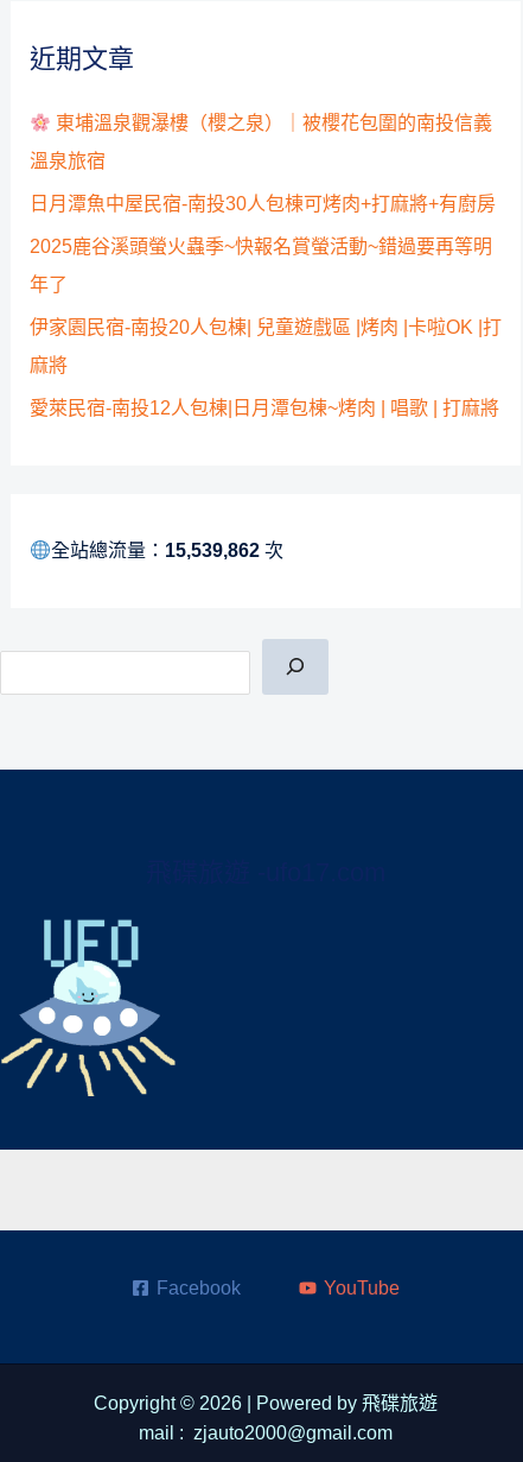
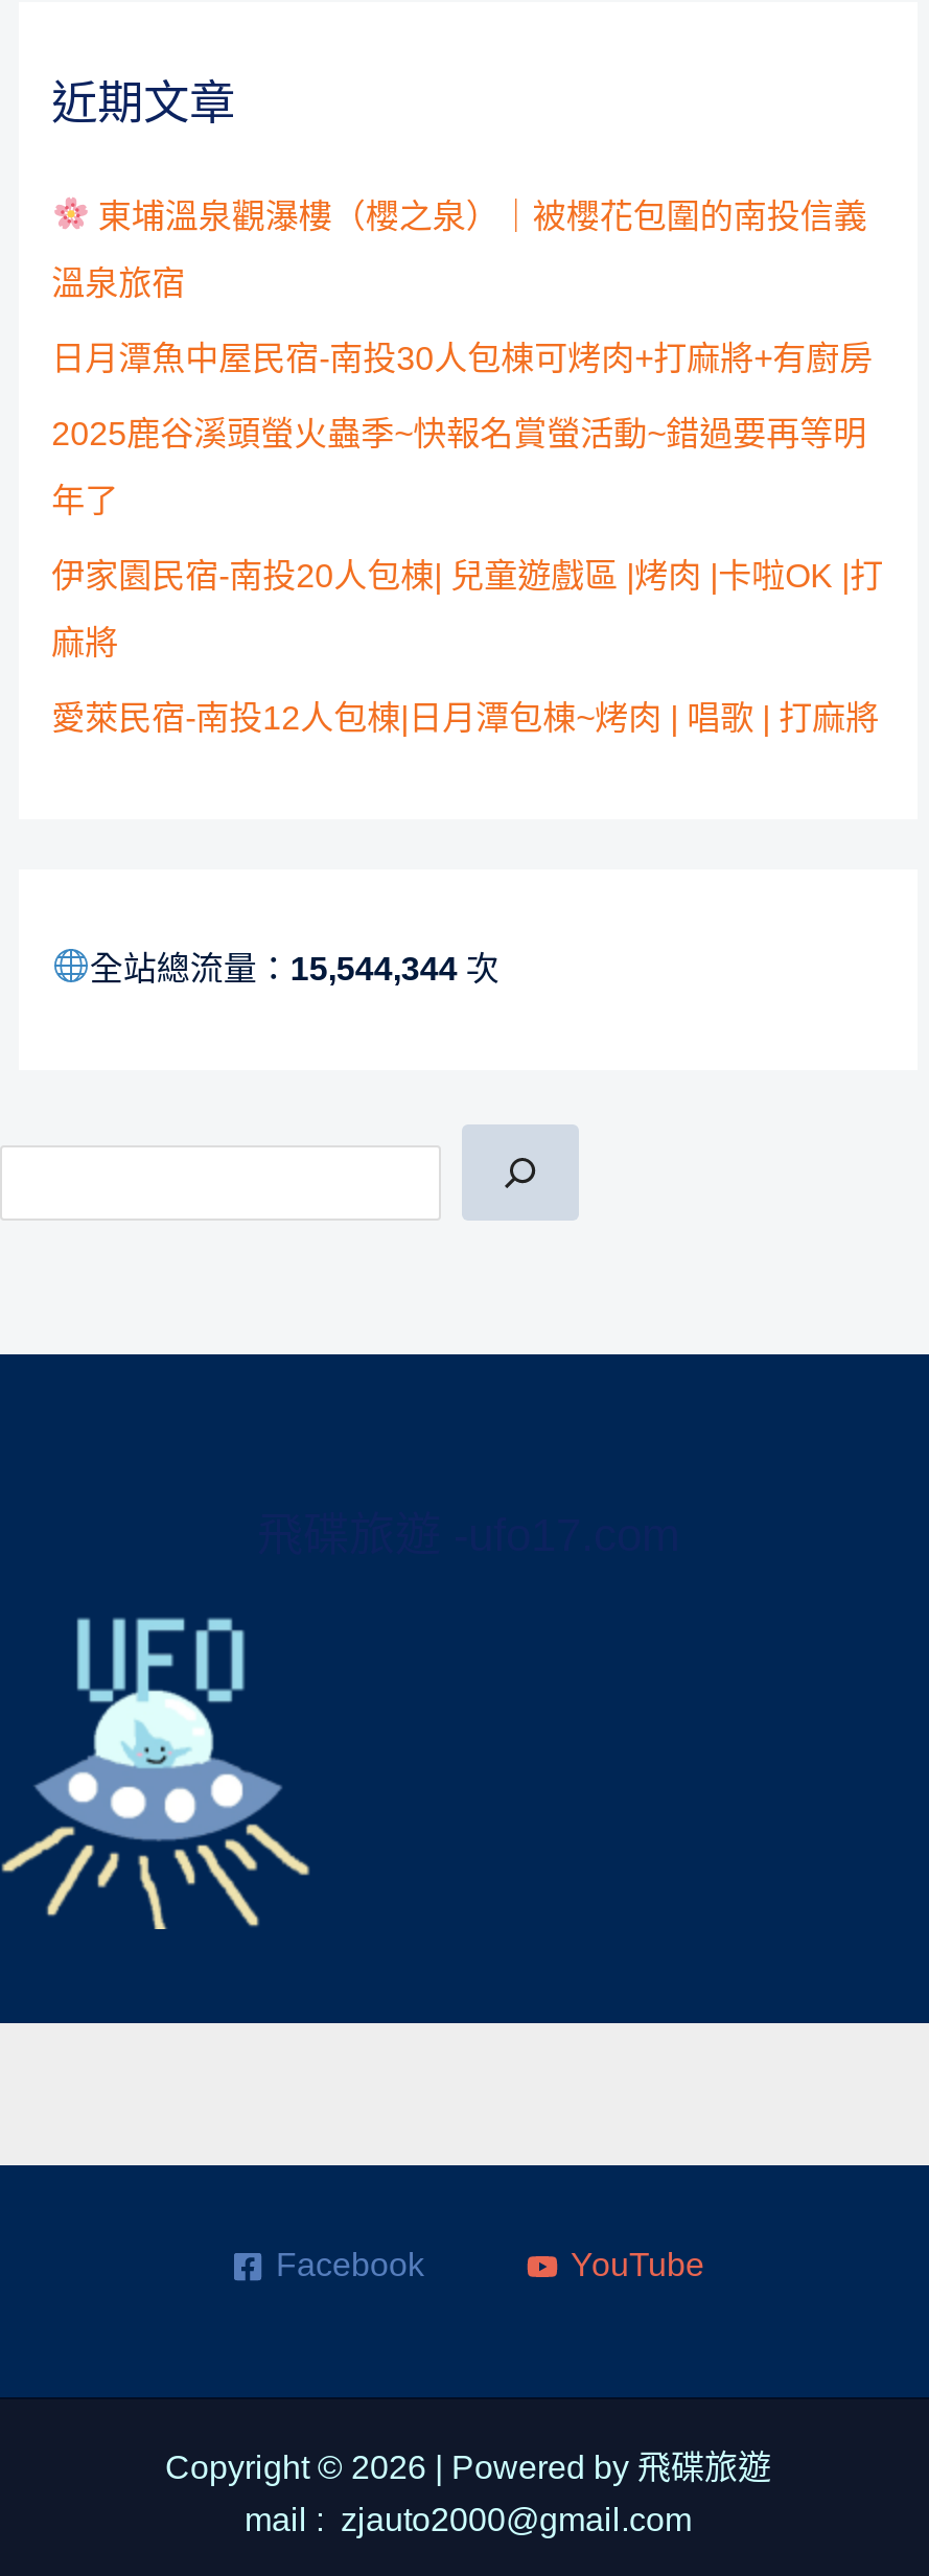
- 全站總流量：15,539,862次
+ 全站總流量：15,544,344次
